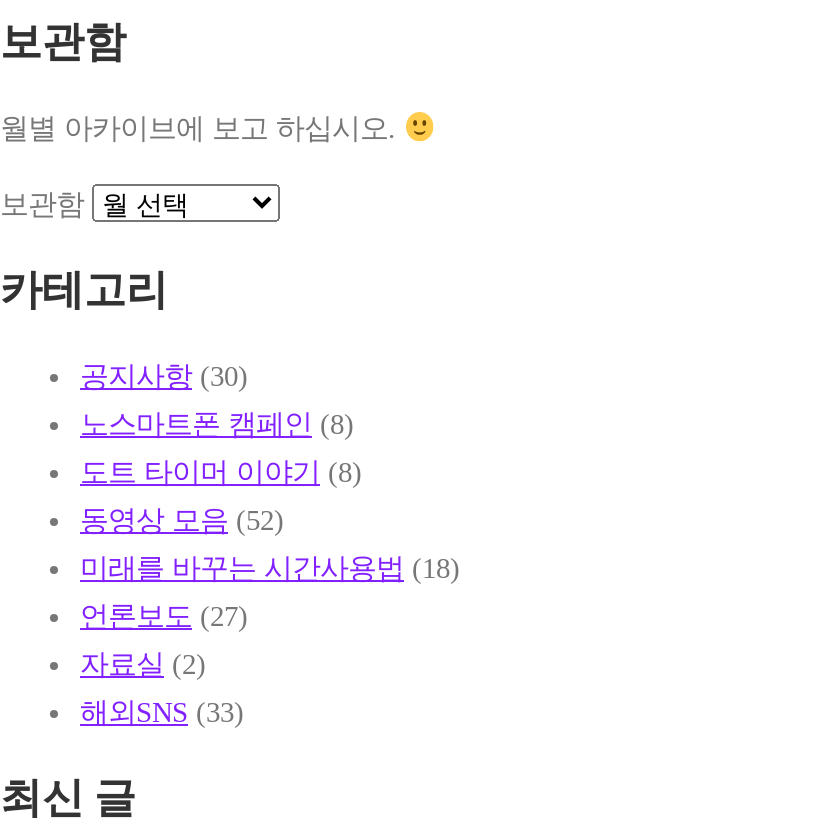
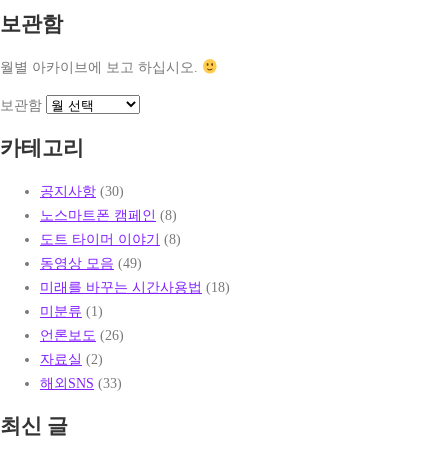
- 동영상 모음 (52)
+ 동영상 모음 (49)

- 언론보도 (27)
+ 미분류 (1)
+ 언론보도 (26)
